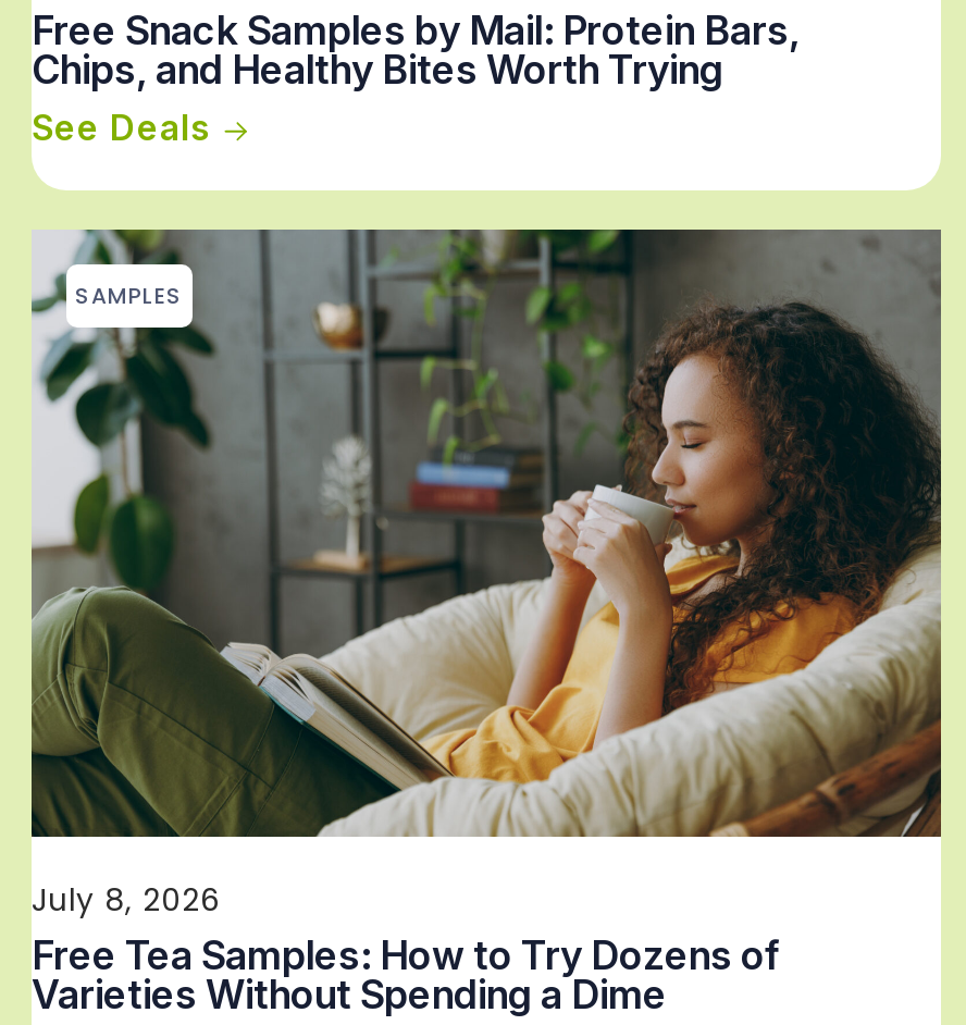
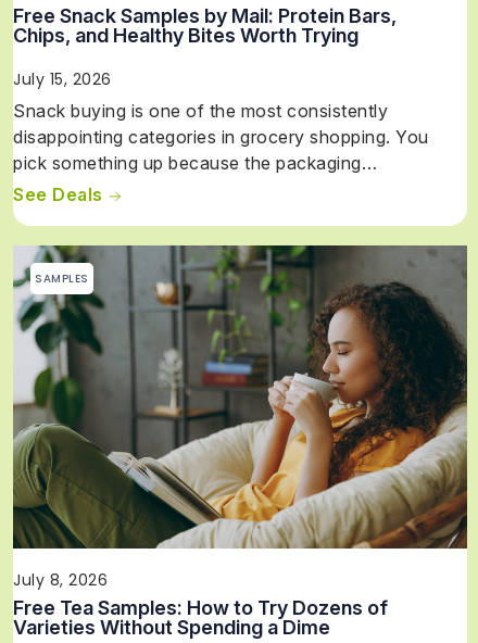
+ July 15, 2026
+ Snack buying is one of the most consistently
+ disappointing categories in grocery shopping. You
+ pick something up because the packaging…
